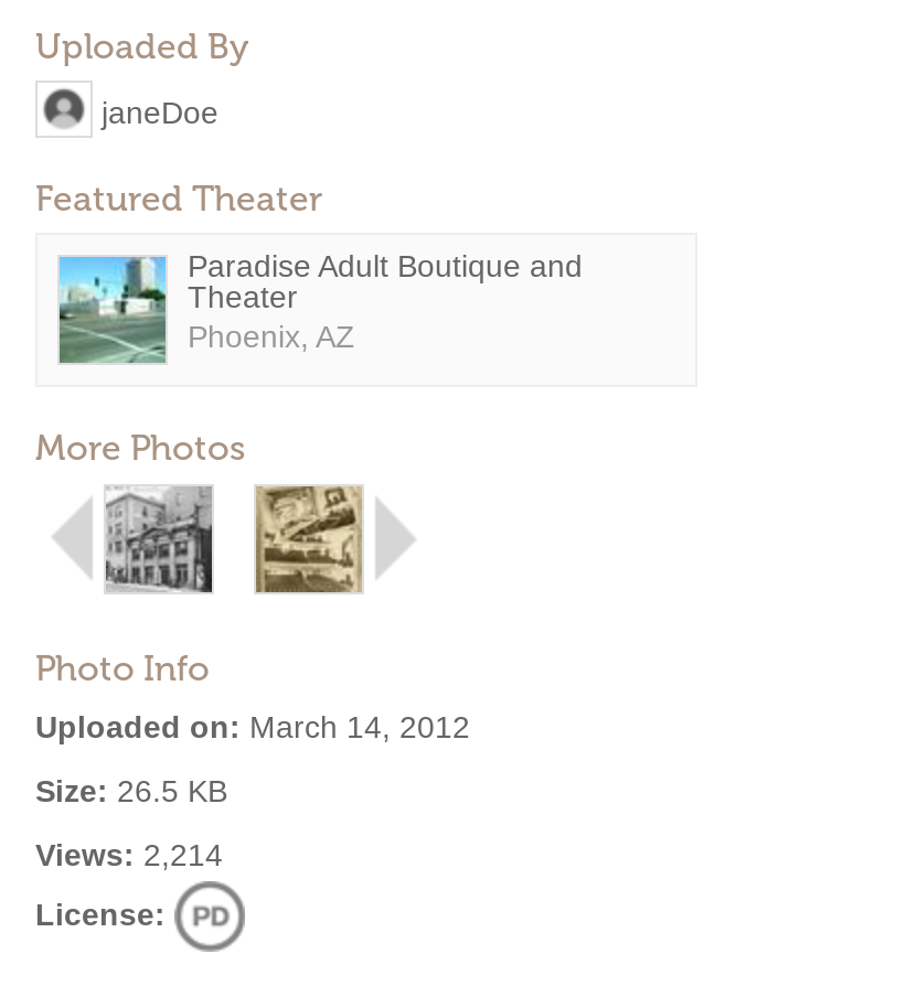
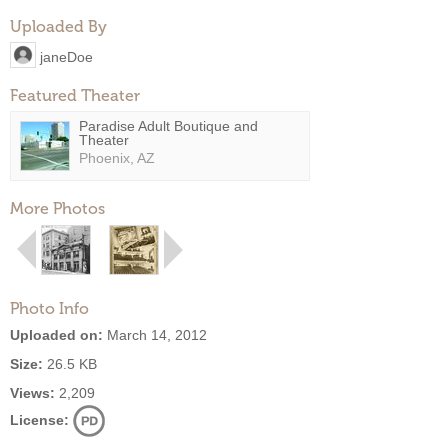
- Views: 2,214
+ Views: 2,209
